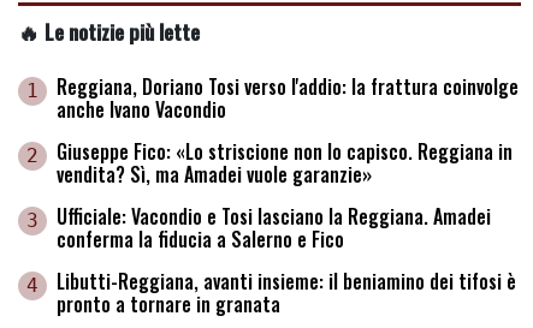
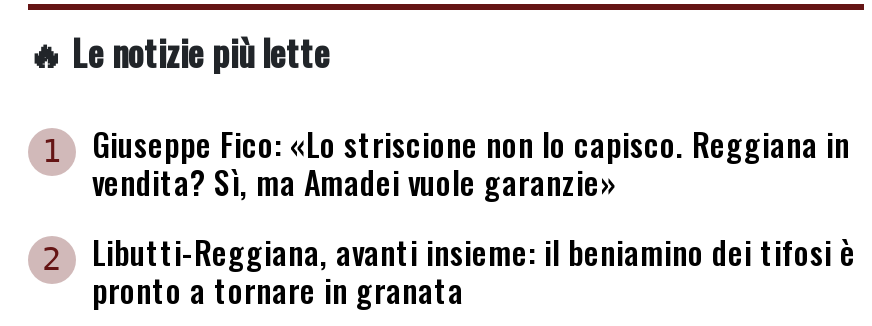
- Reggiana, Doriano Tosi verso l'addio: la frattura coinvolge
- anche Ivano Vacondio
- 2

- 3
- Ufficiale: Vacondio e Tosi lasciano la Reggiana. Amadei
- conferma la fiducia a Salerno e Fico
- 4
+ 2
